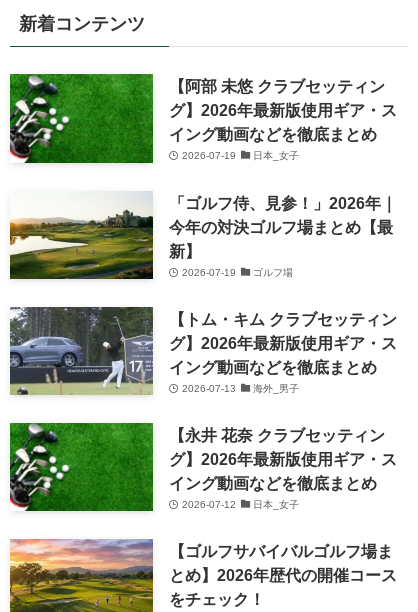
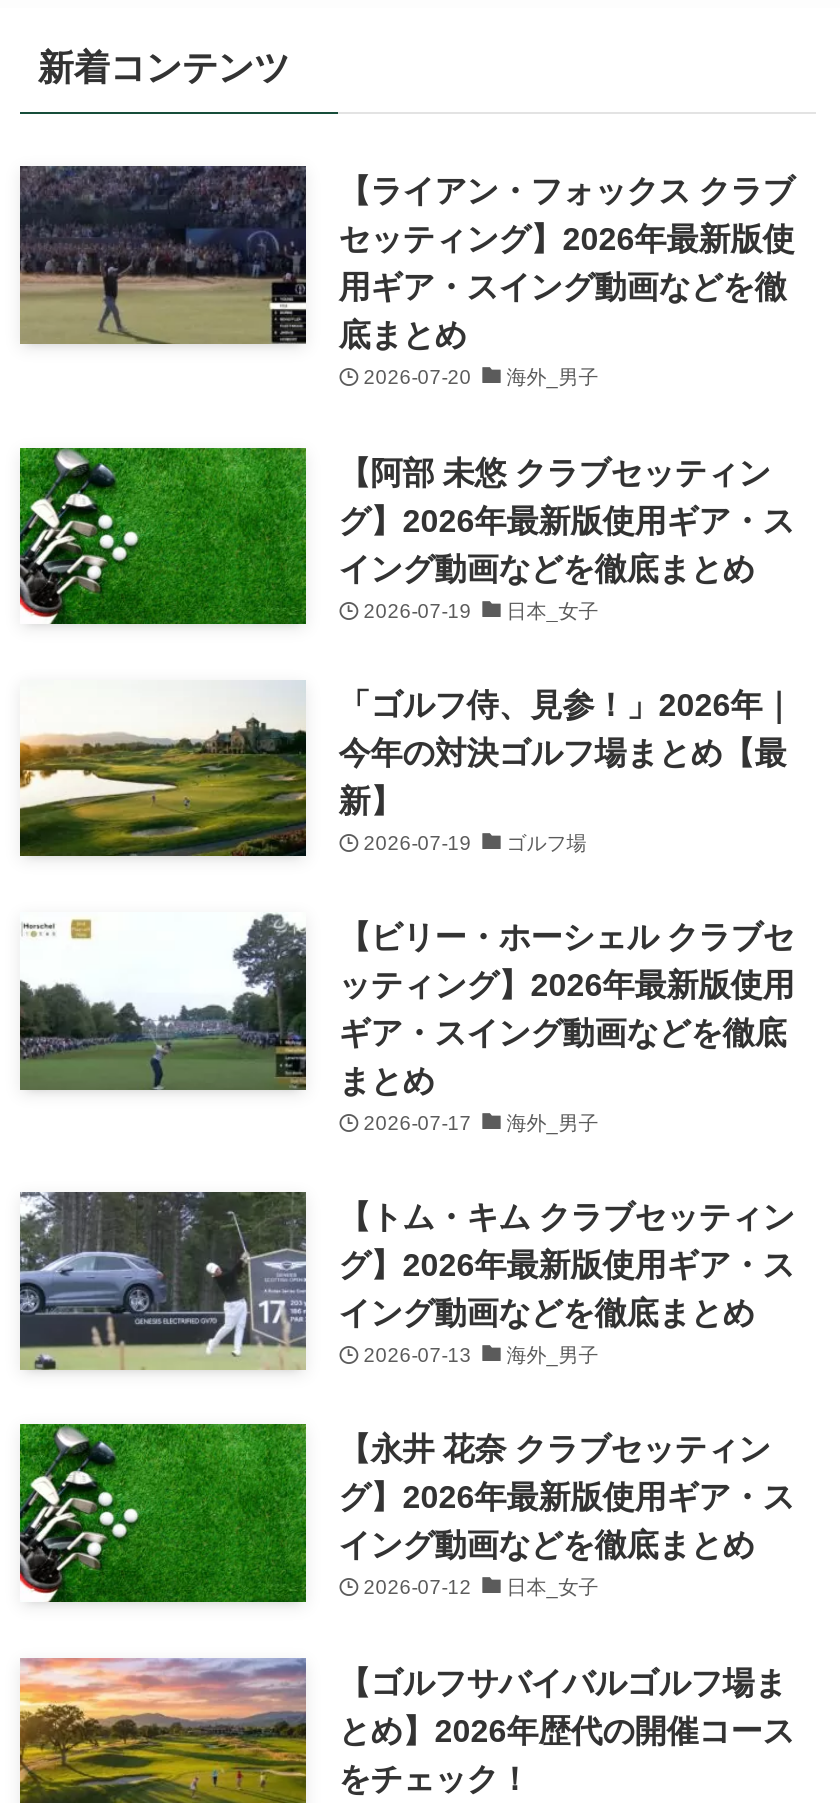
+ [image]
+ 【ライアン・フォックス クラブ
+ セッティング】2026年最新版使
+ 用ギア・スイング動画などを徹
+ 底まとめ
+ 2026-07-20
+ 海外_男子

+ [image]
+ 【ビリー・ホーシェル クラブセ
+ ッティング】2026年最新版使用
+ ギア・スイング動画などを徹底
+ まとめ
+ 2026-07-17
+ 海外_男子
